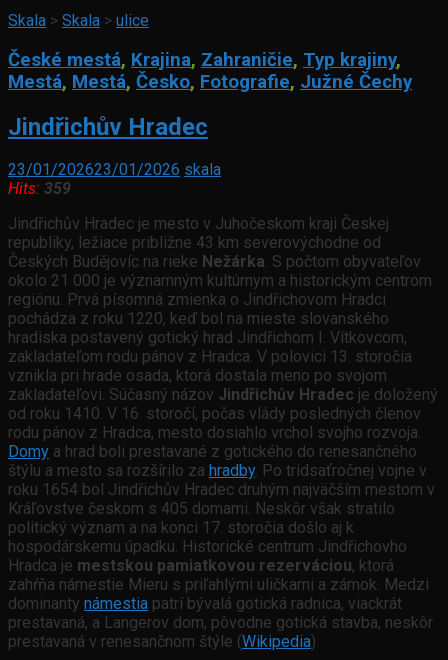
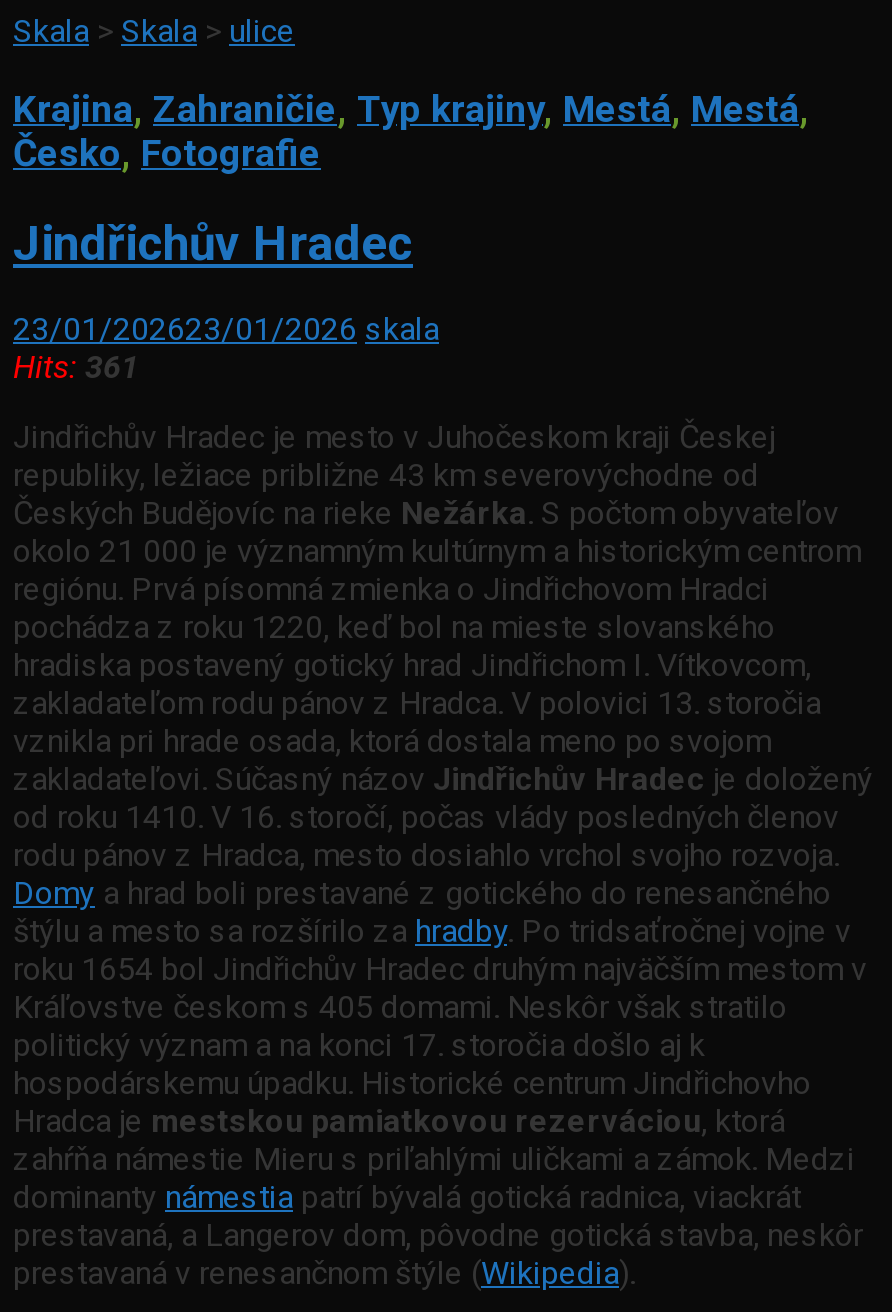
- České mestá, Krajina, Zahraničie, Typ krajiny,
- Mestá, Mestá, Česko, Fotografie, Južné Čechy
+ Krajina, Zahraničie, Typ krajiny, Mestá, Mestá,
+ Česko, Fotografie

- Hits: 359
+ Hits: 361
